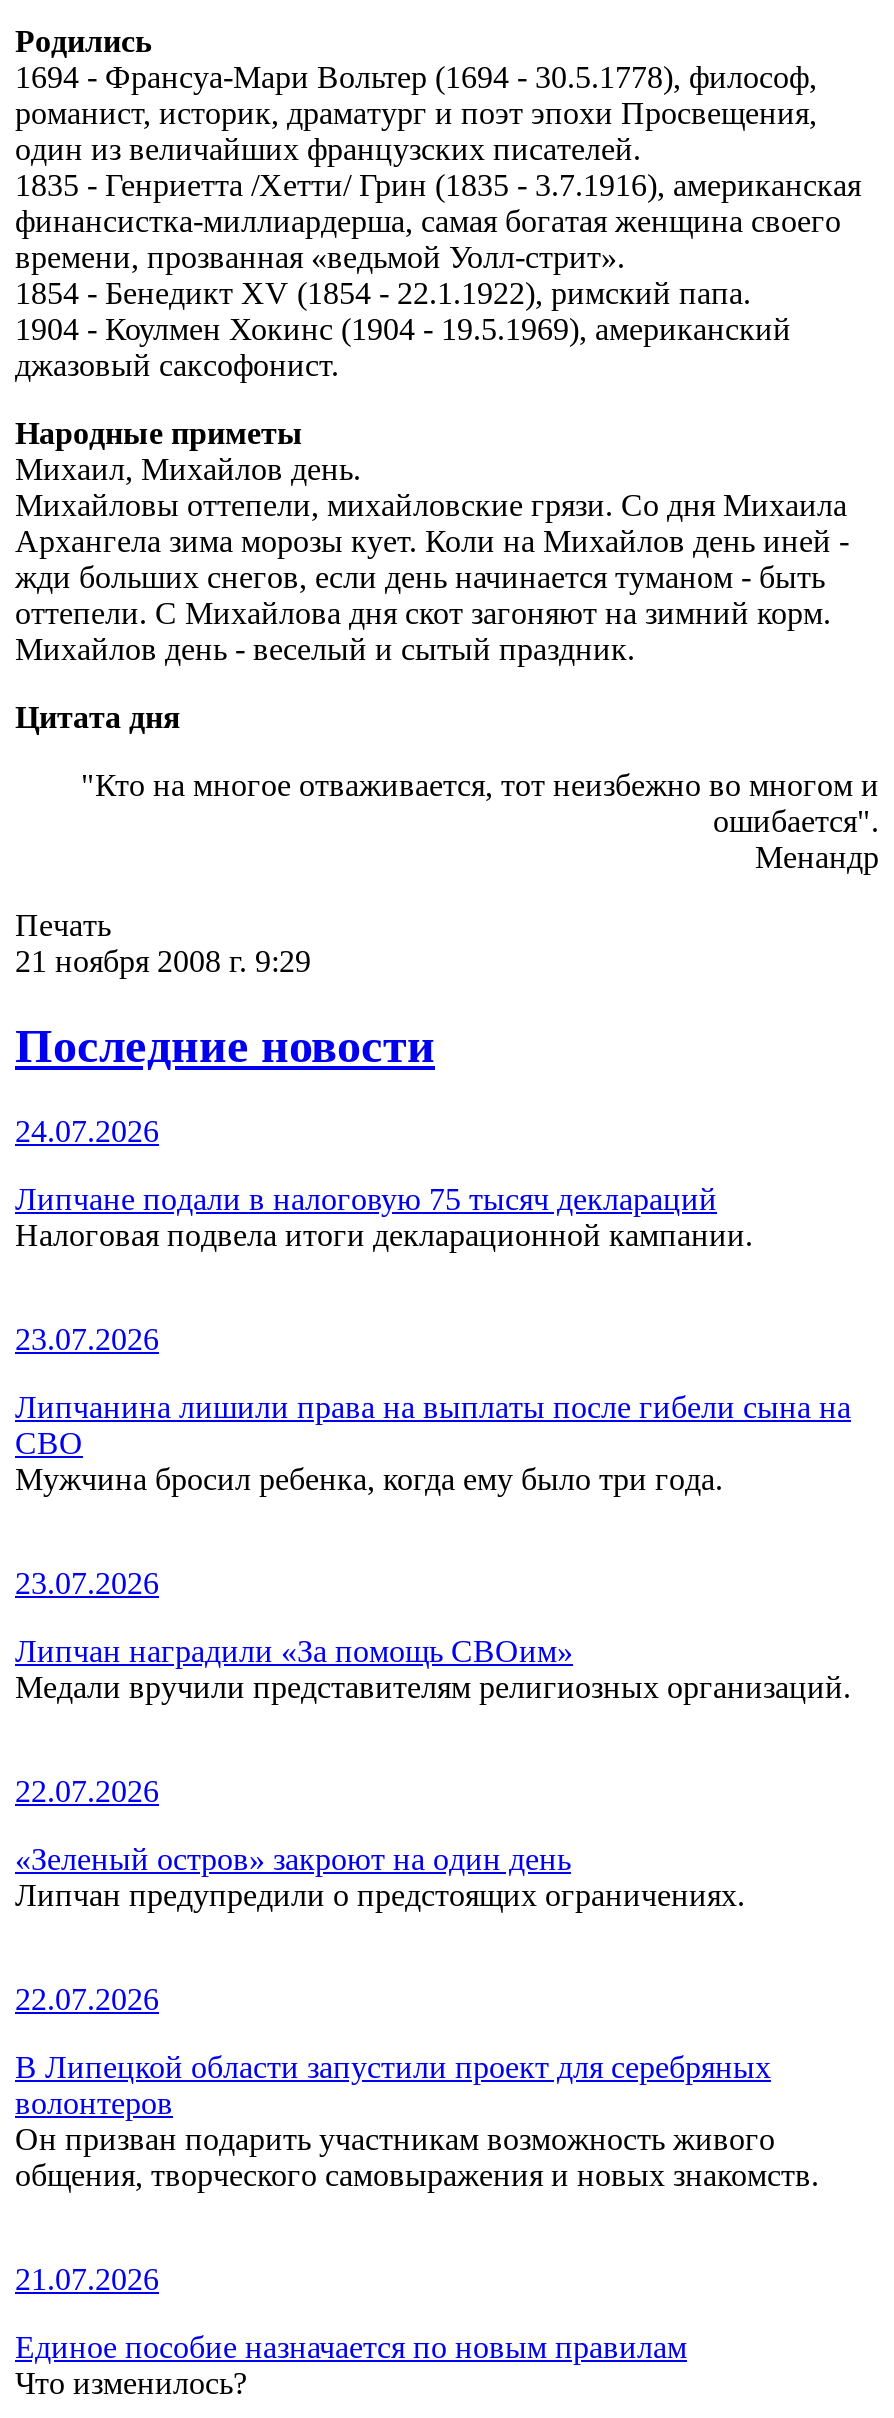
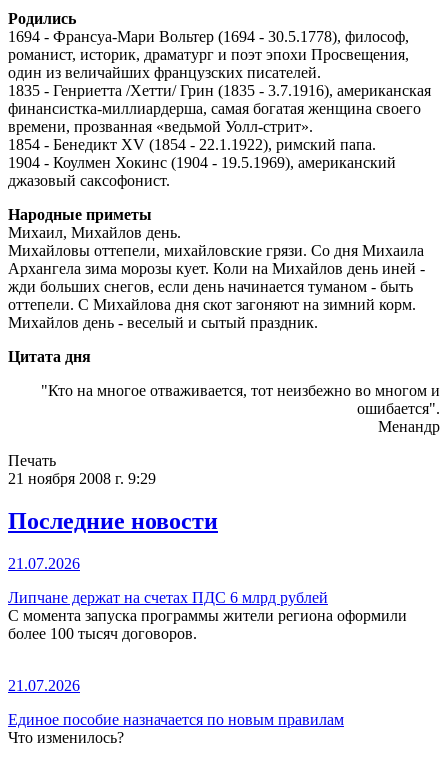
- 24.07.2026
- Липчане подали в налоговую 75 тысяч деклараций
- Налоговая подвела итоги декларационной кампании.
- 23.07.2026
- Липчанина лишили права на выплаты после гибели сына на
- СВО
- Мужчина бросил ребенка, когда ему было три года.
- 23.07.2026
- Липчан наградили «За помощь СВОим»
- Медали вручили представителям религиозных организаций.
- 22.07.2026
- «Зеленый остров» закроют на один день
- Липчан предупредили о предстоящих ограничениях.
- 22.07.2026
- В Липецкой области запустили проект для серебряных
- волонтеров
- Он призван подарить участникам возможность живого
- общения, творческого самовыражения и новых знакомств.
+ 21.07.2026
+ Липчане держат на счетах ПДС 6 млрд рублей
+ С момента запуска программы жители региона оформили
+ более 100 тысяч договоров.
